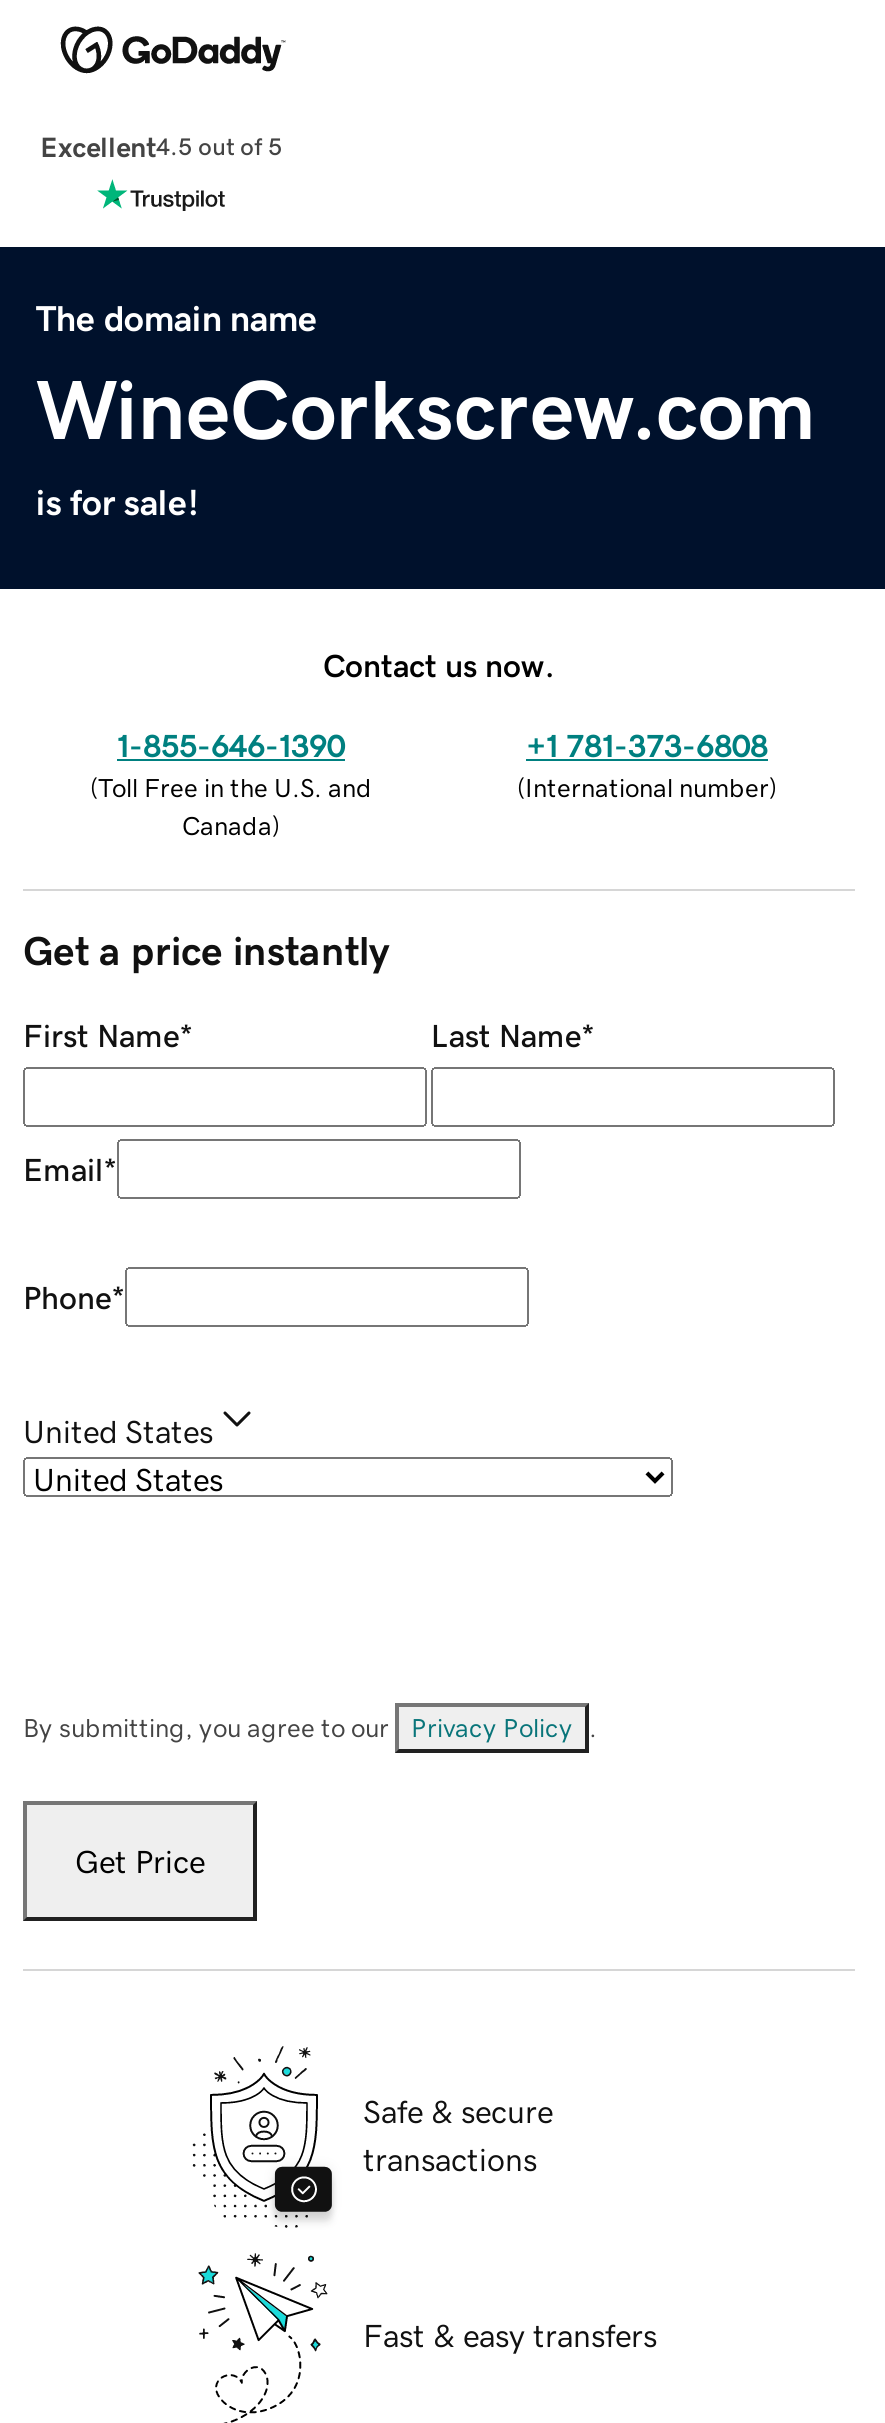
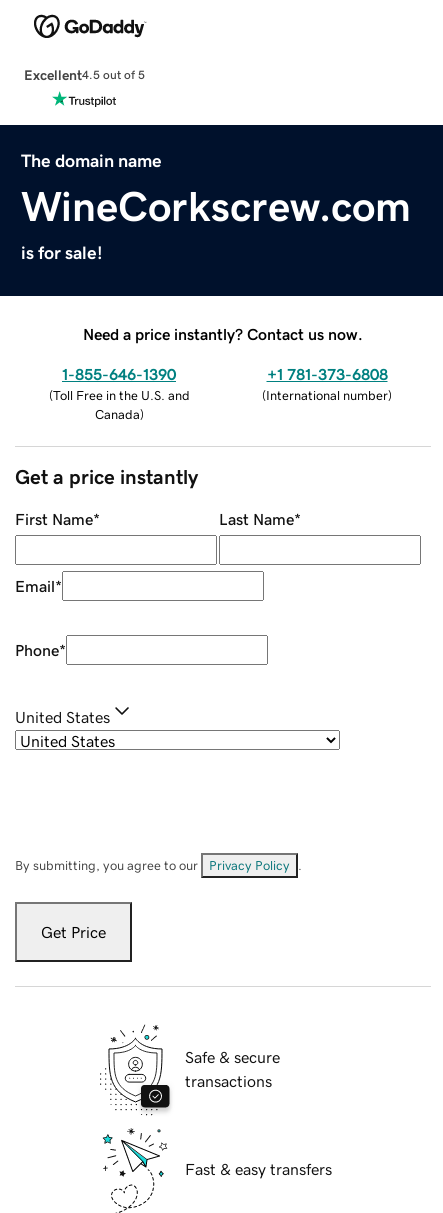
- Contact us now.
+ Need a price instantly? Contact us now.
